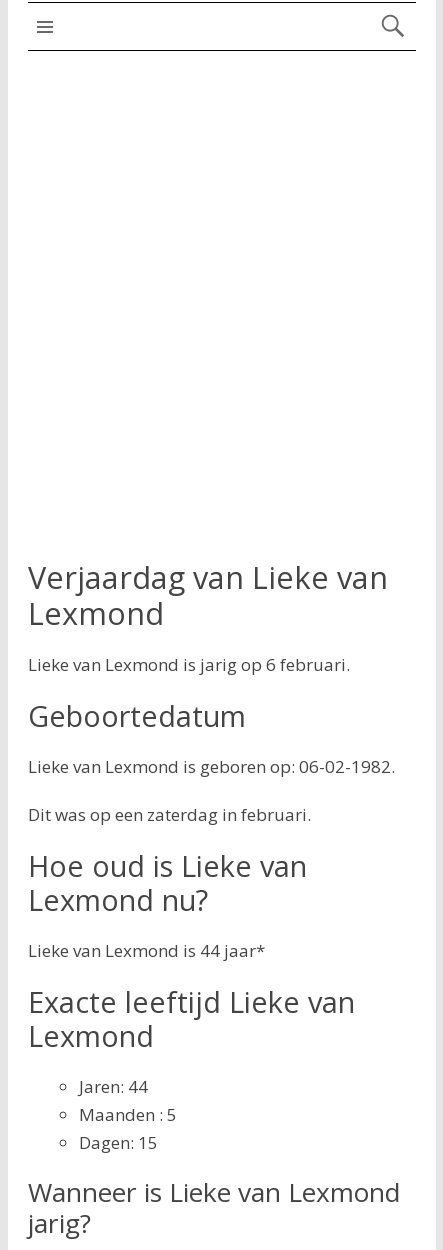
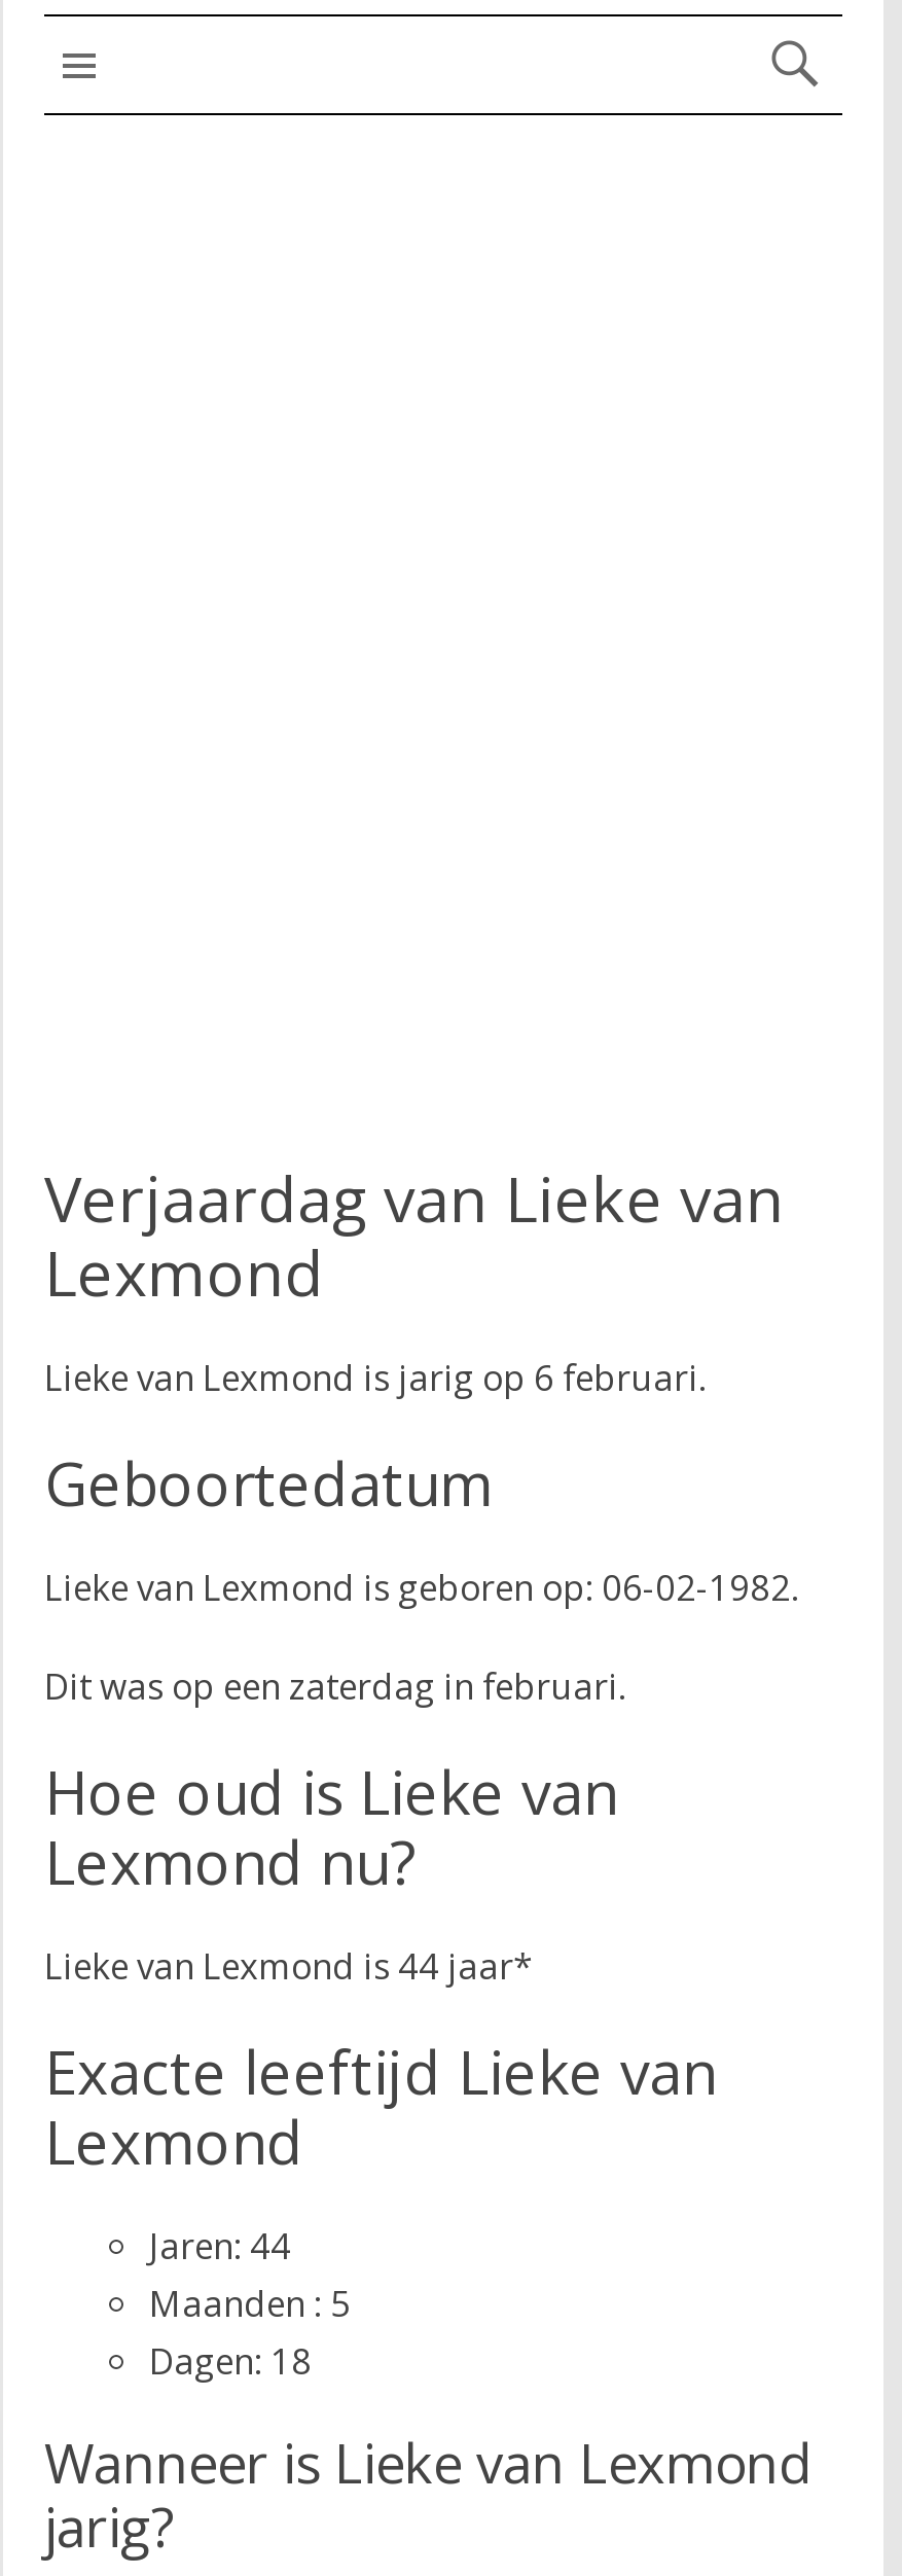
- Dagen: 15
+ Dagen: 18
